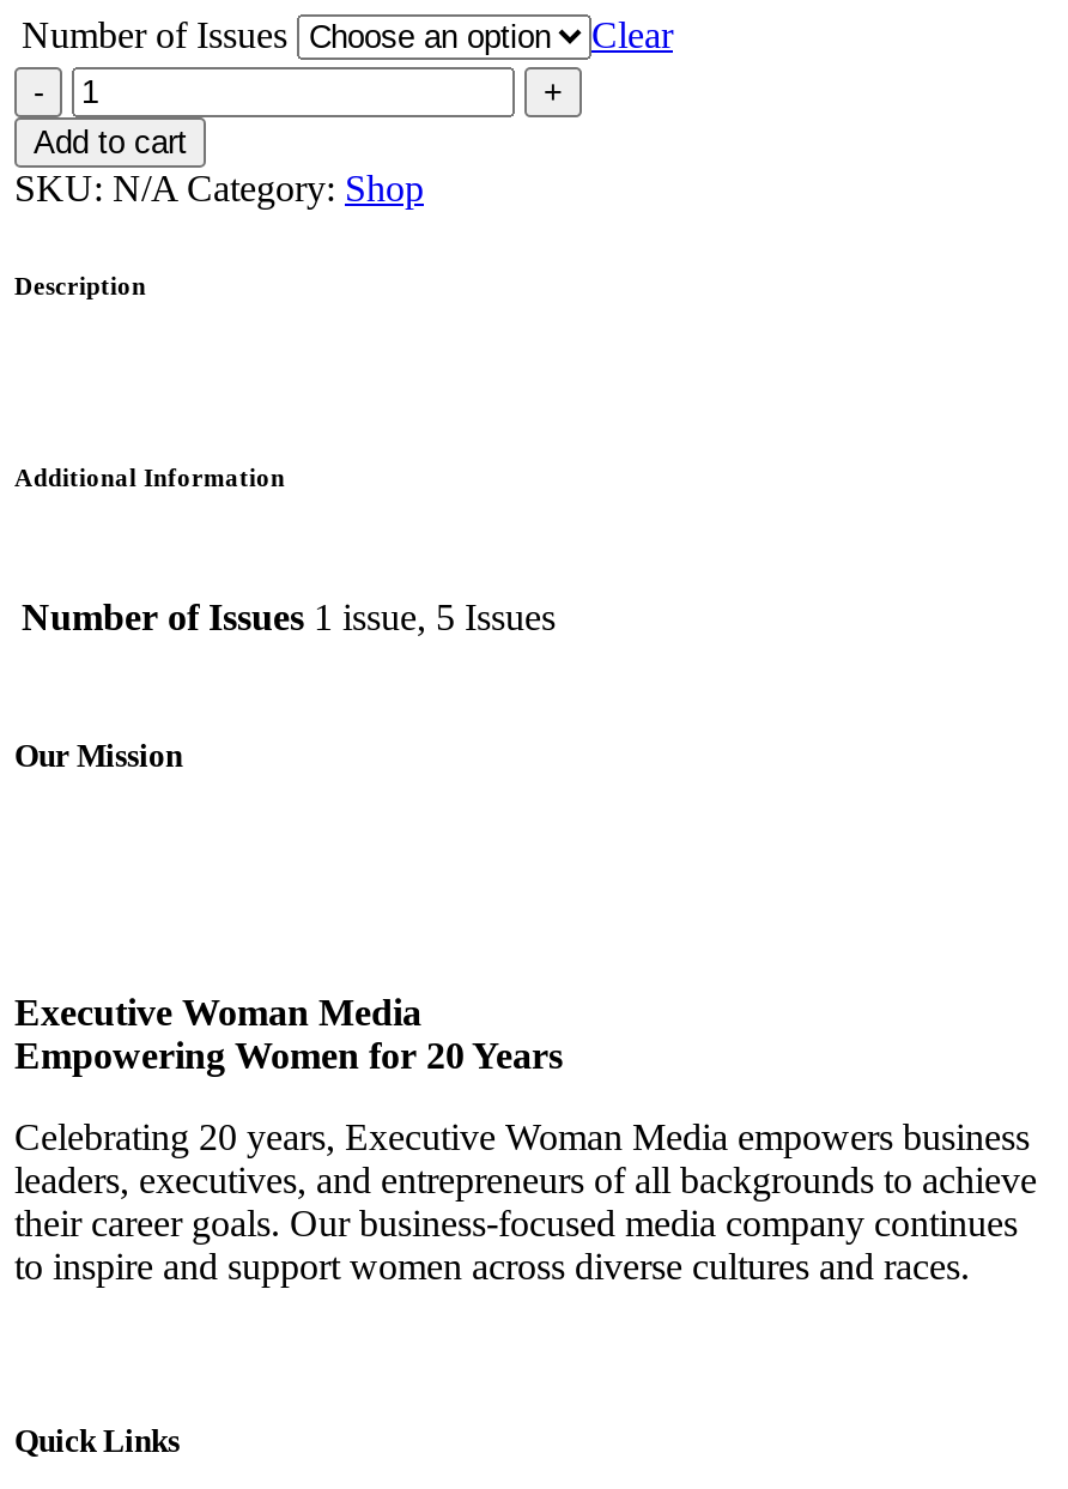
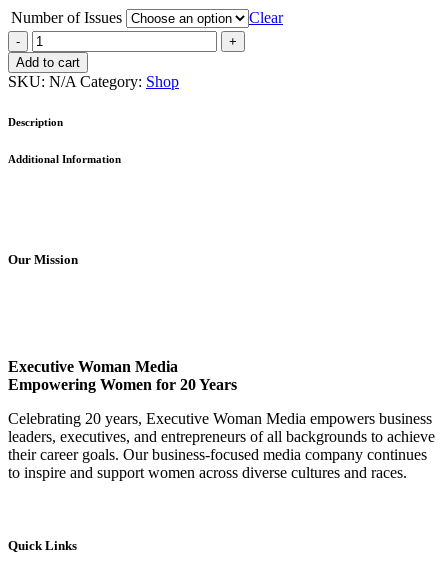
- Number of Issues 1 issue, 5 Issues
